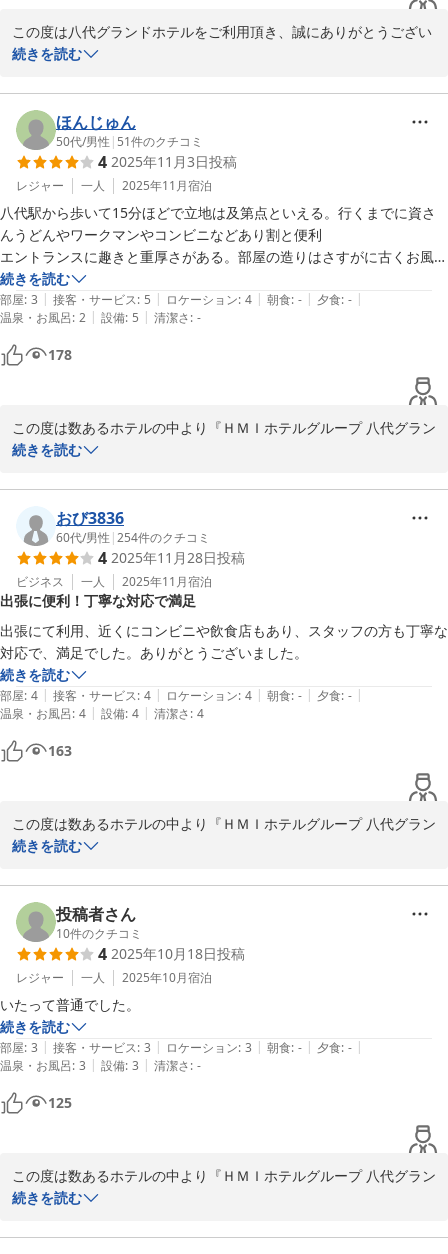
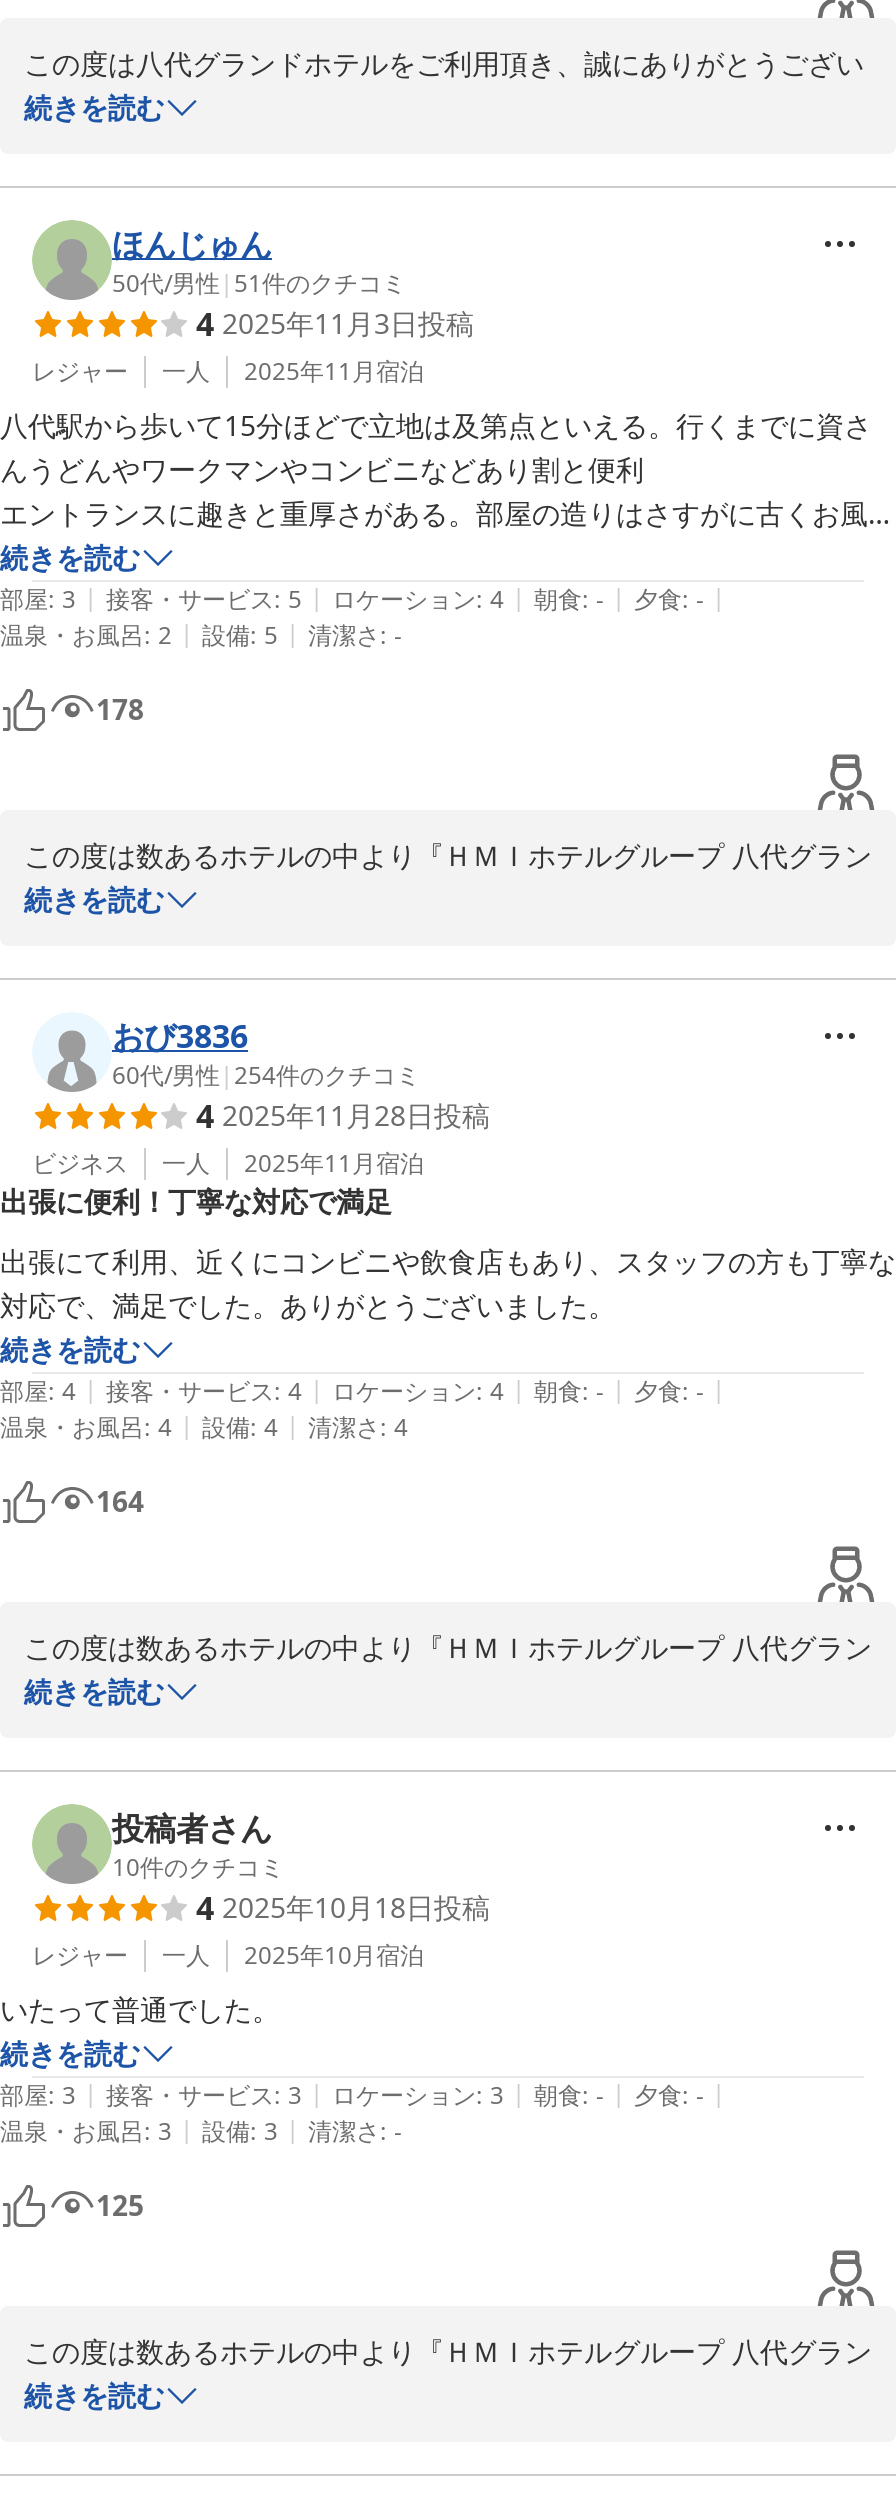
- 163
+ 164
